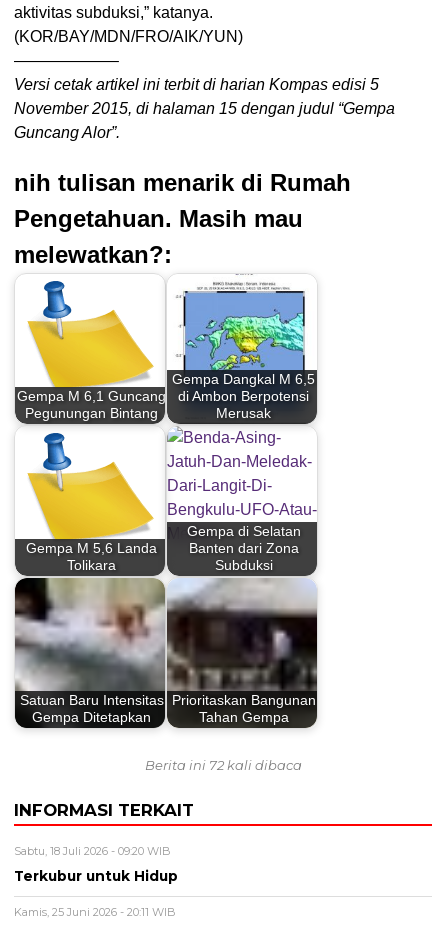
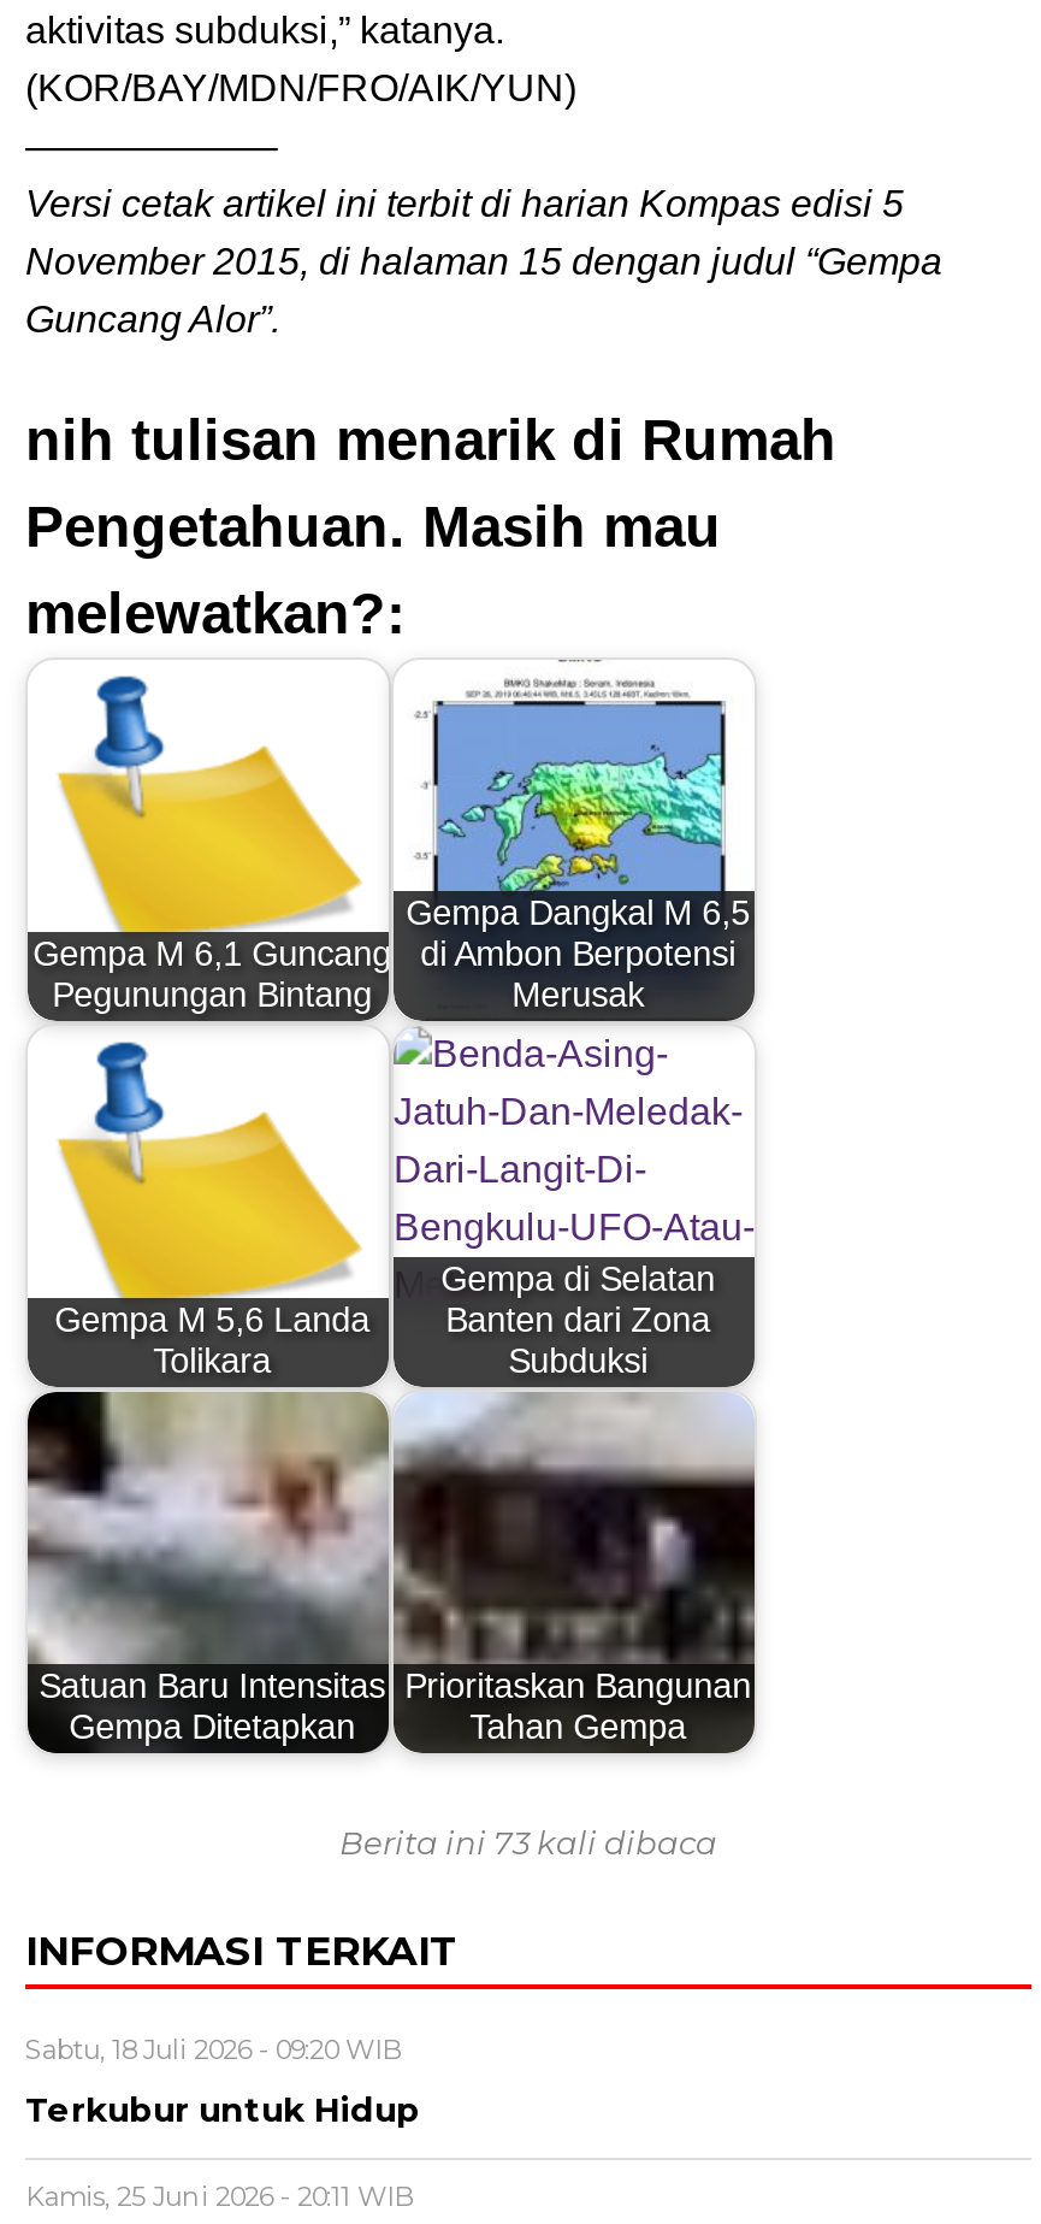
- Berita ini 72 kali dibaca
+ Berita ini 73 kali dibaca
